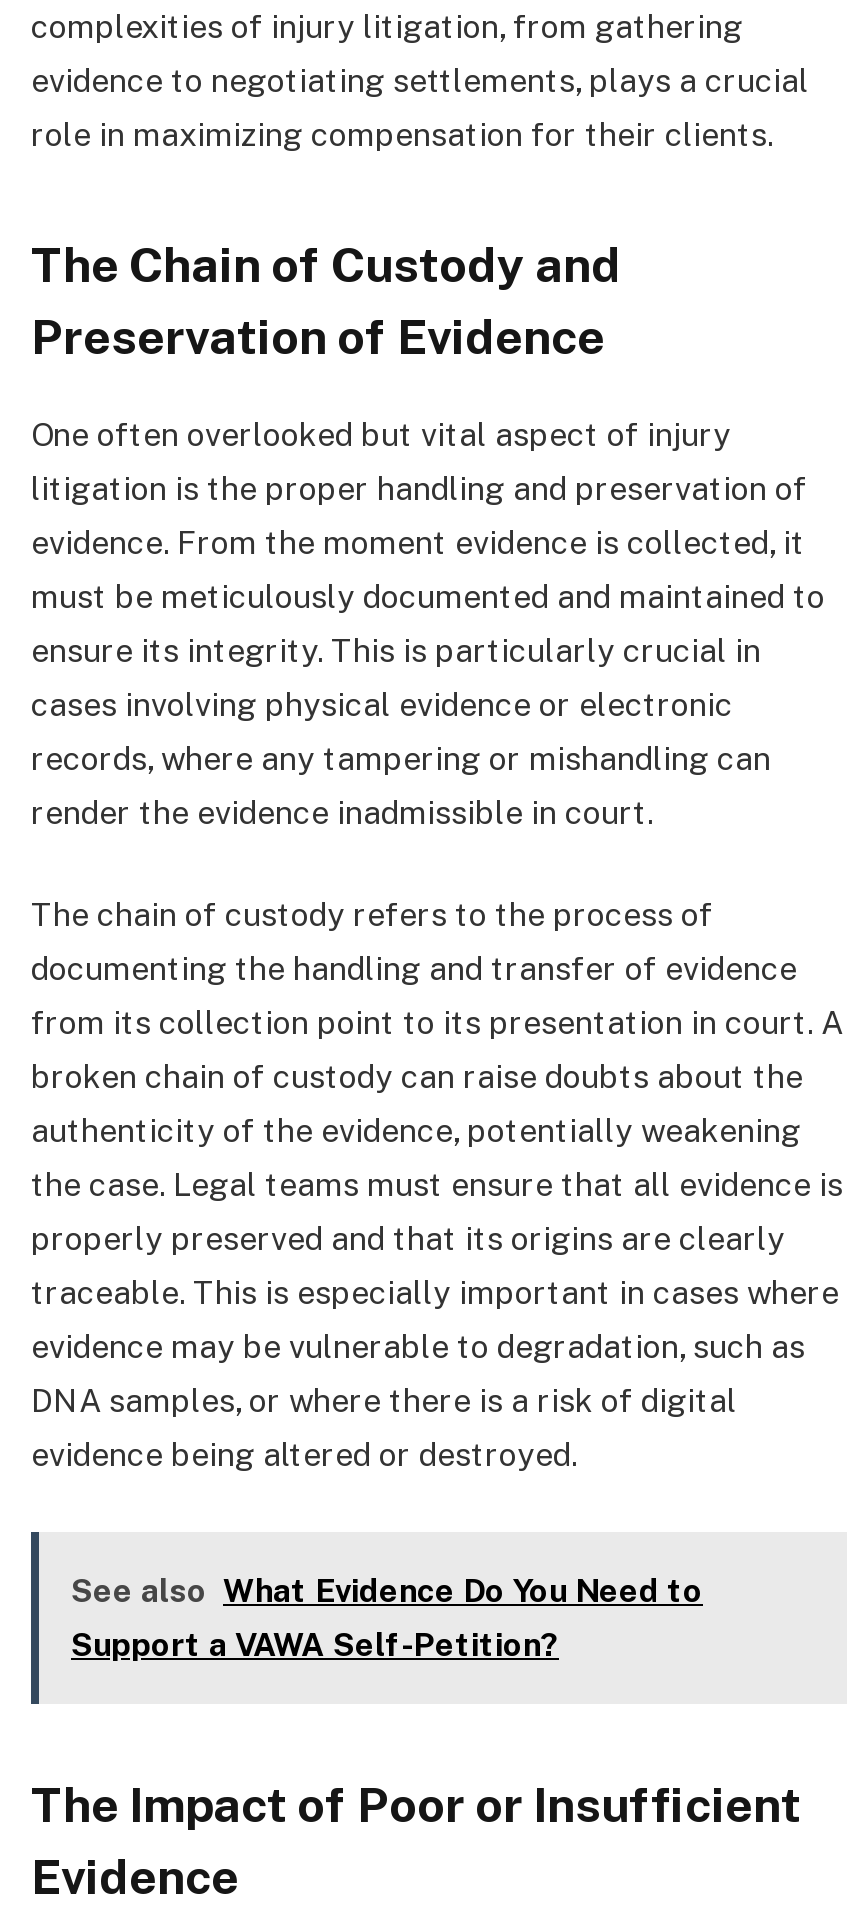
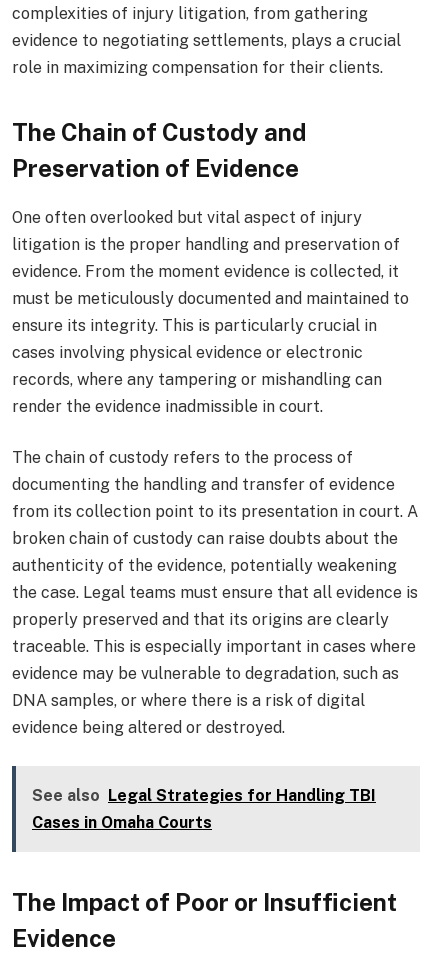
- See also What Evidence Do You Need to
- Support a VAWA Self-Petition?
+ See also Legal Strategies for Handling TBI
+ Cases in Omaha Courts
